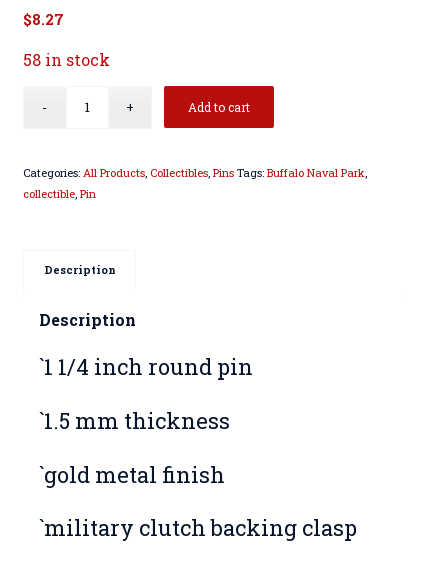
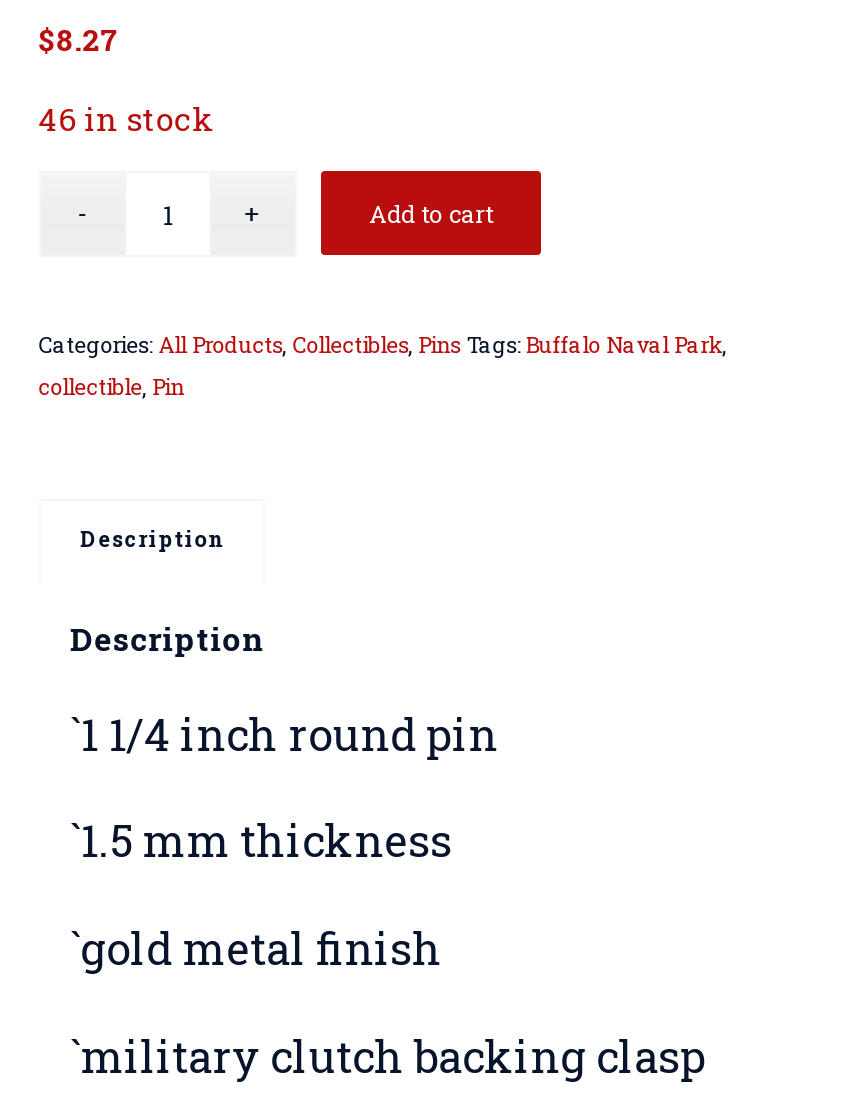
- 58 in stock
+ 46 in stock
